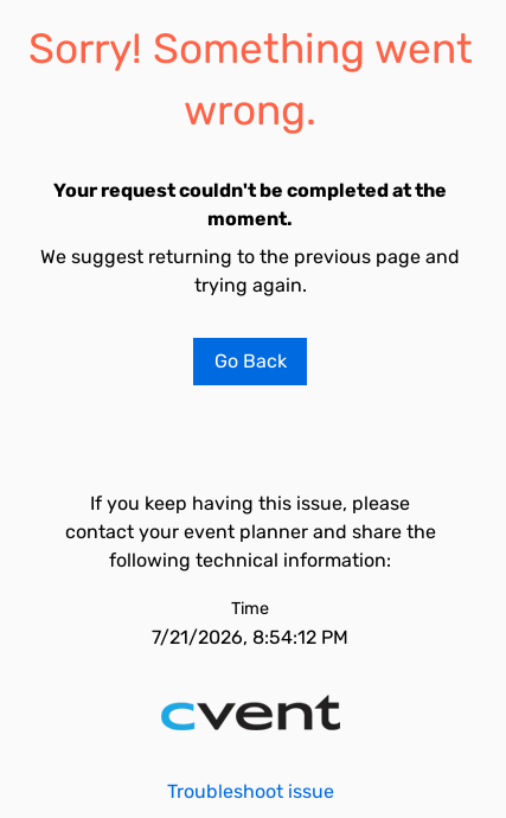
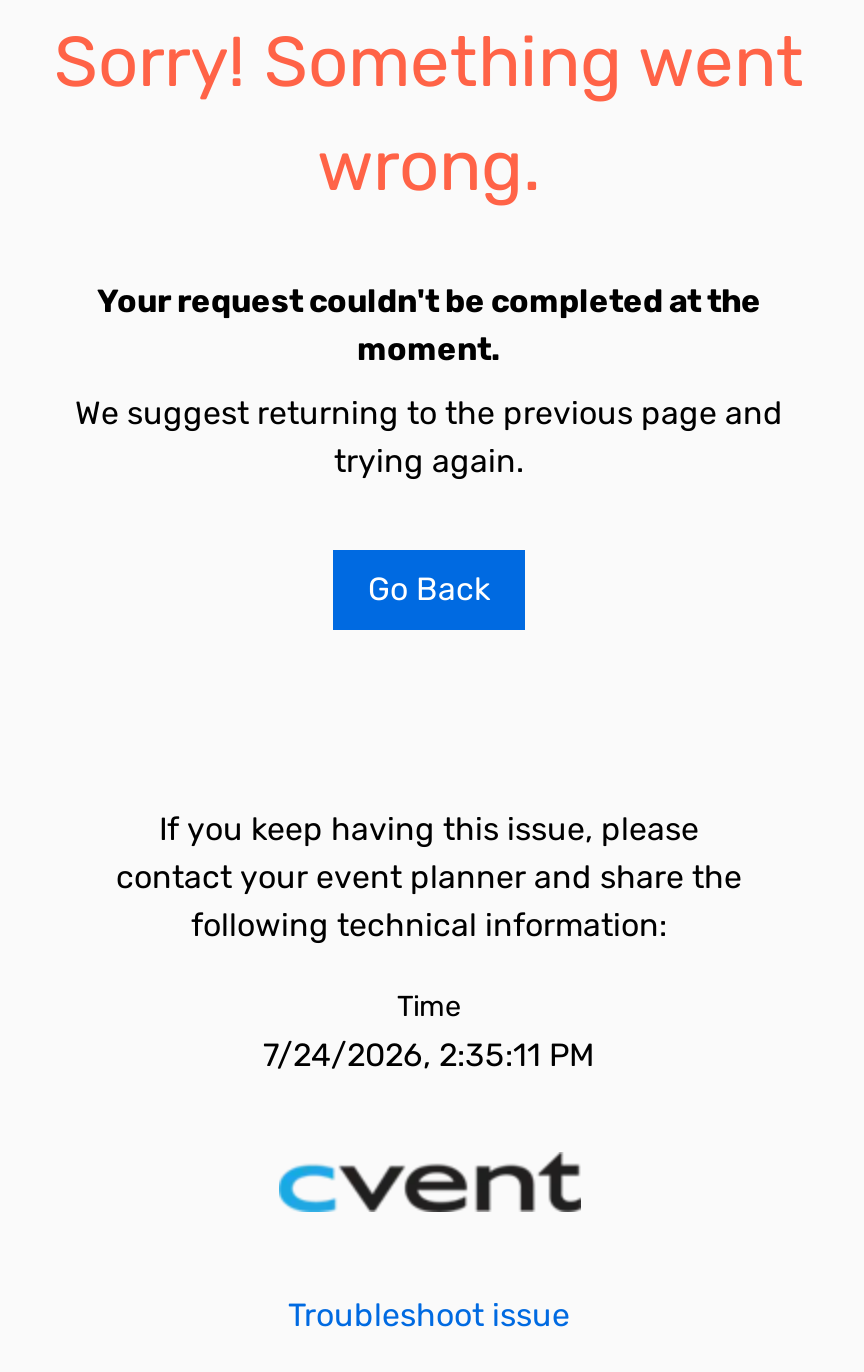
- 7/21/2026, 8:54:12 PM
+ 7/24/2026, 2:35:11 PM
